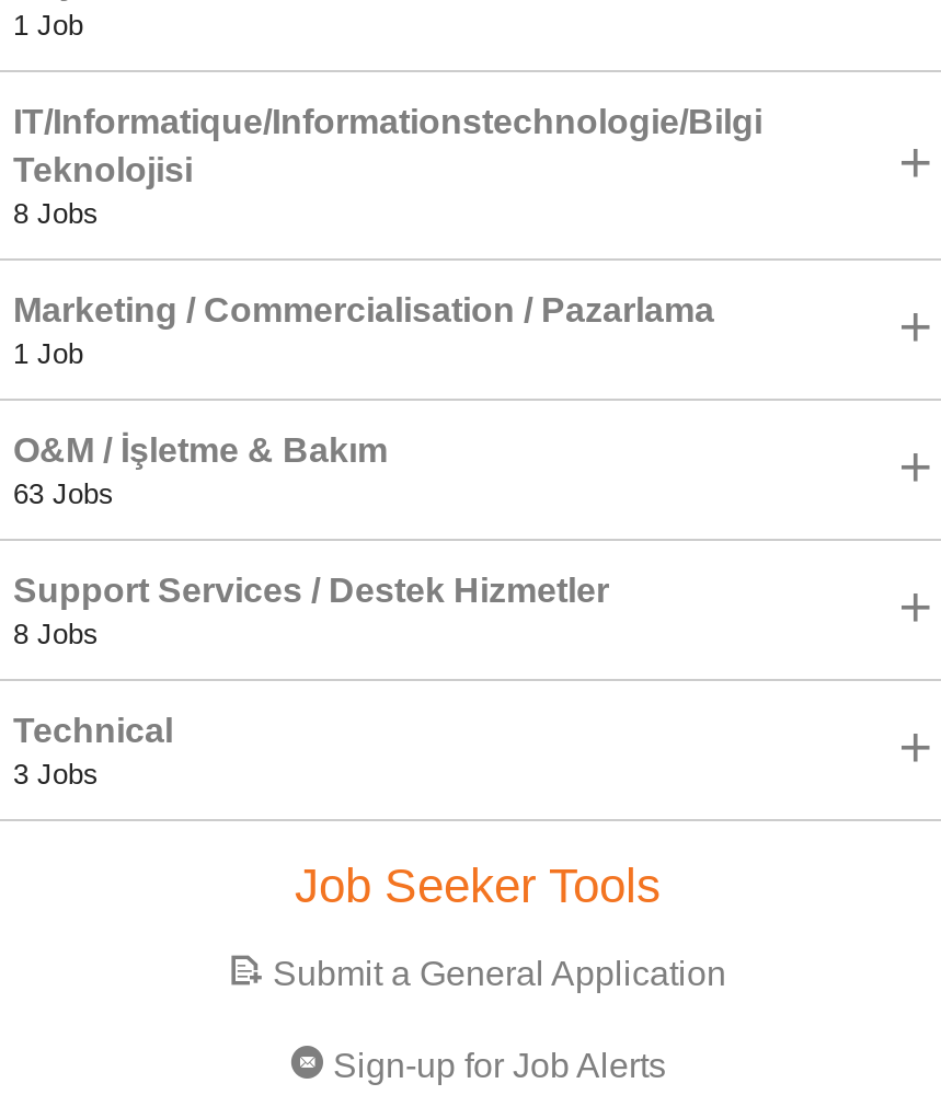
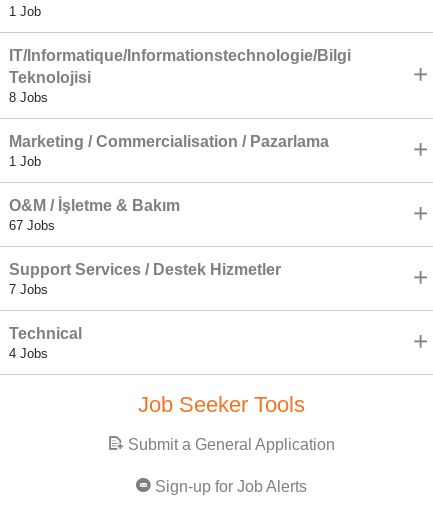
- 63 Jobs
+ 67 Jobs

- 8 Jobs
+ 7 Jobs

- 3 Jobs
+ 4 Jobs
